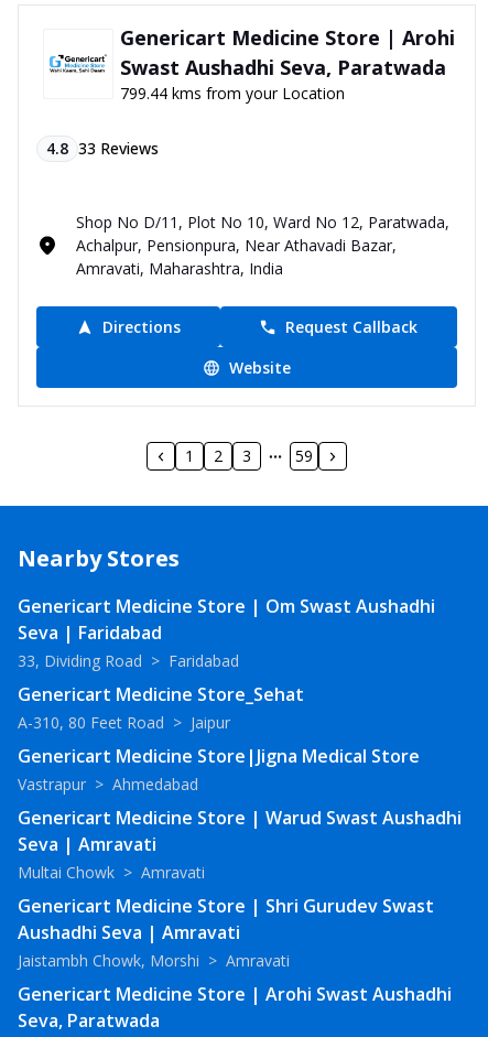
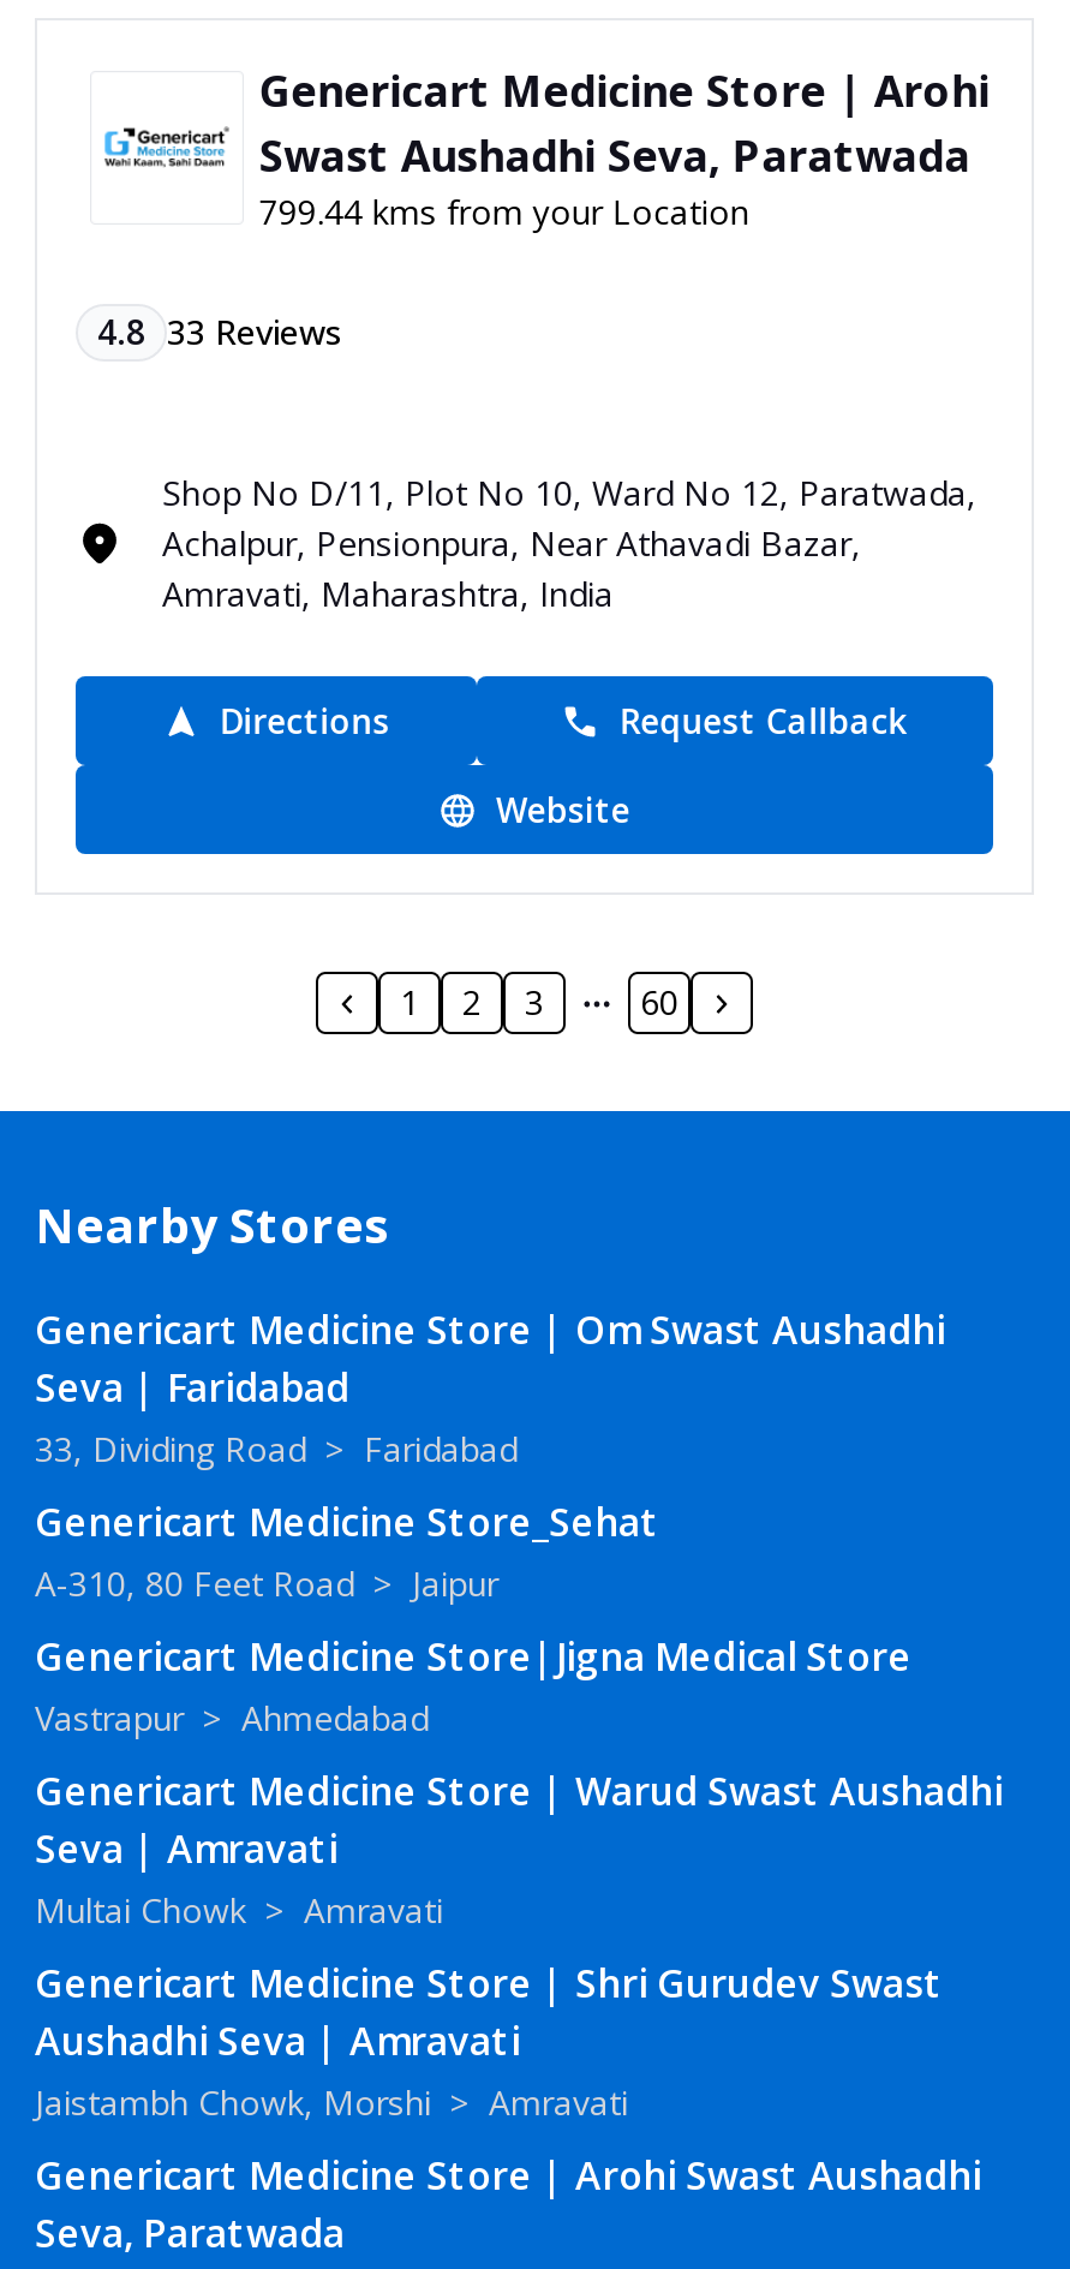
- 59
+ 60
